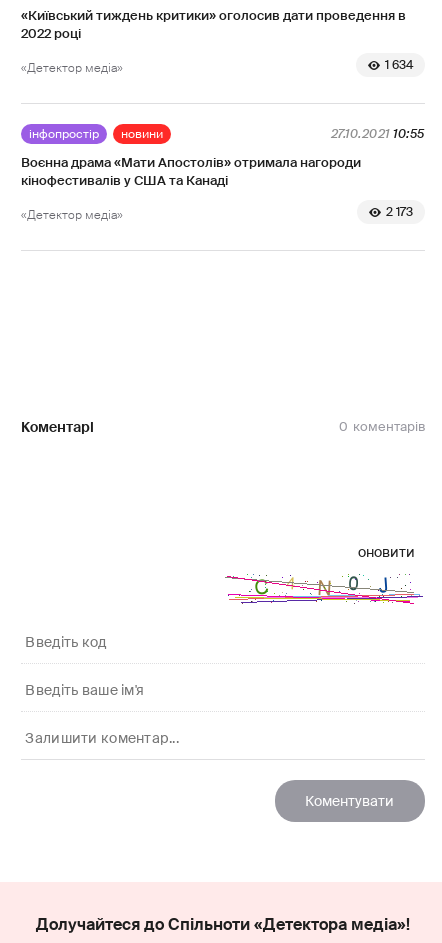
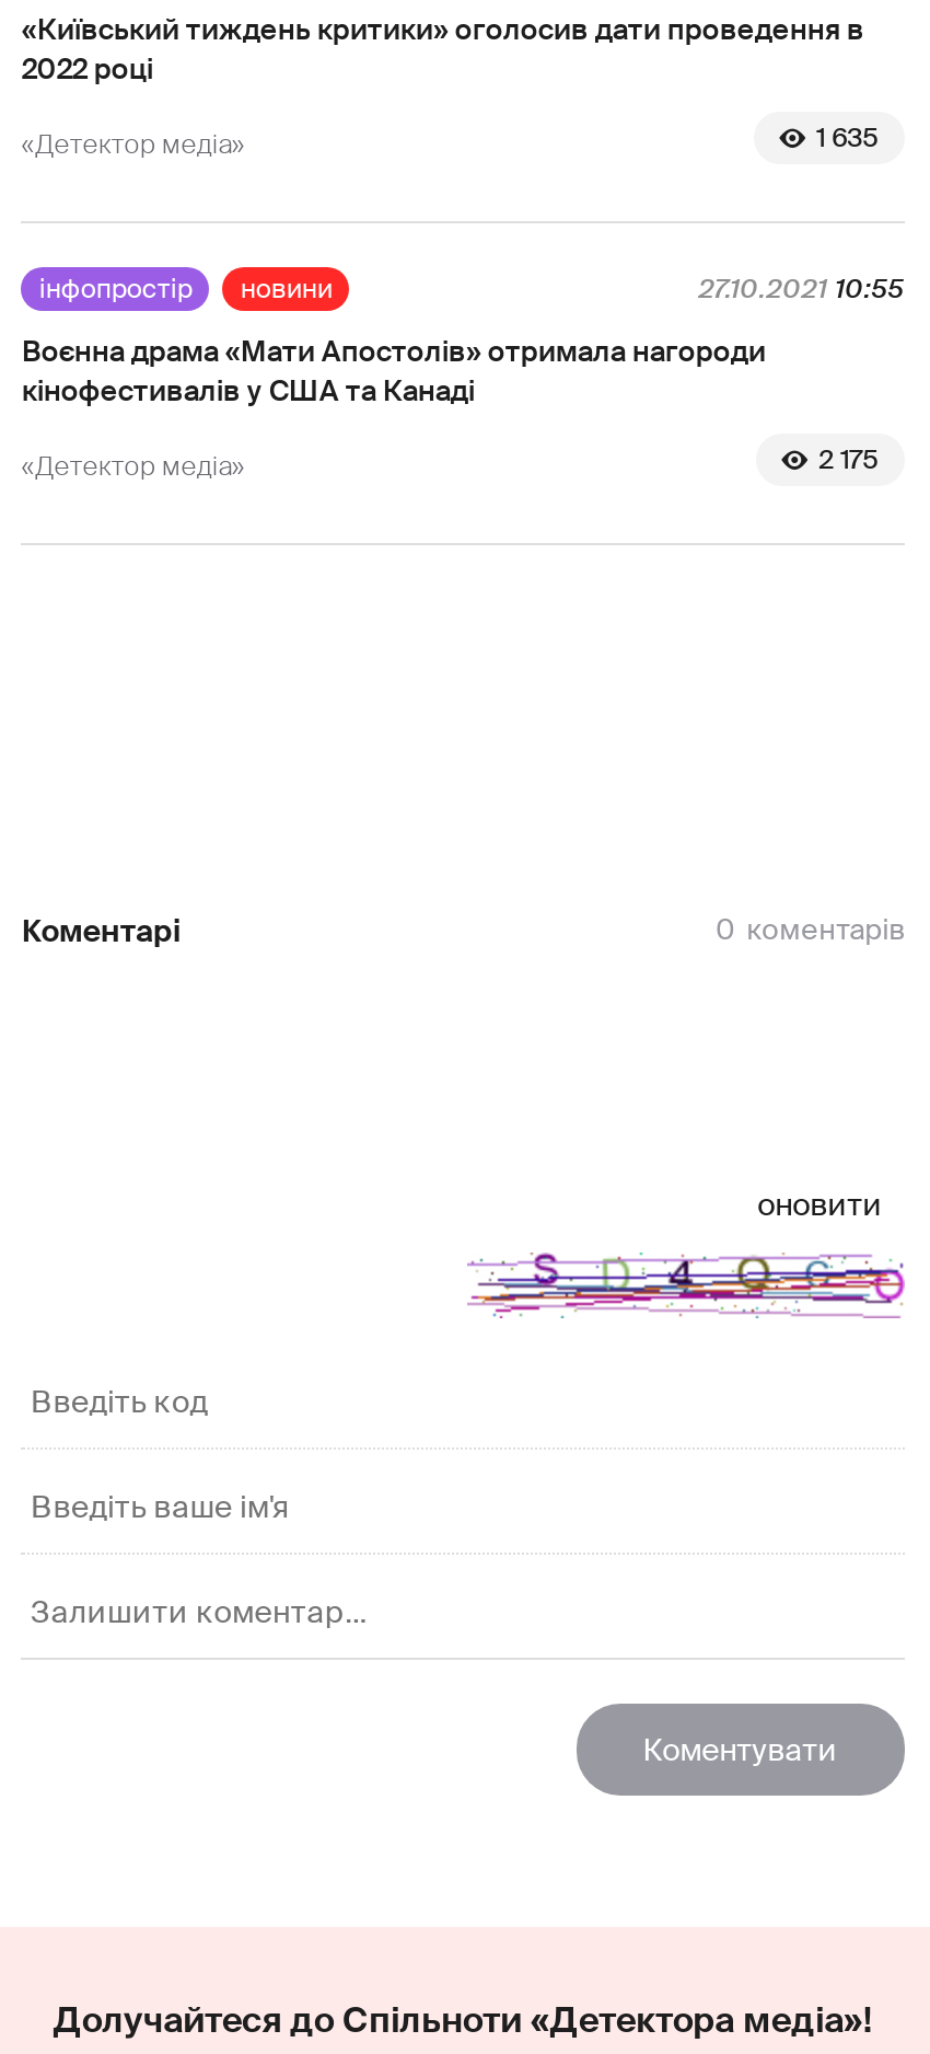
- 1 634
+ 1 635

- 2 173
+ 2 175

- [image]
+ [image]
